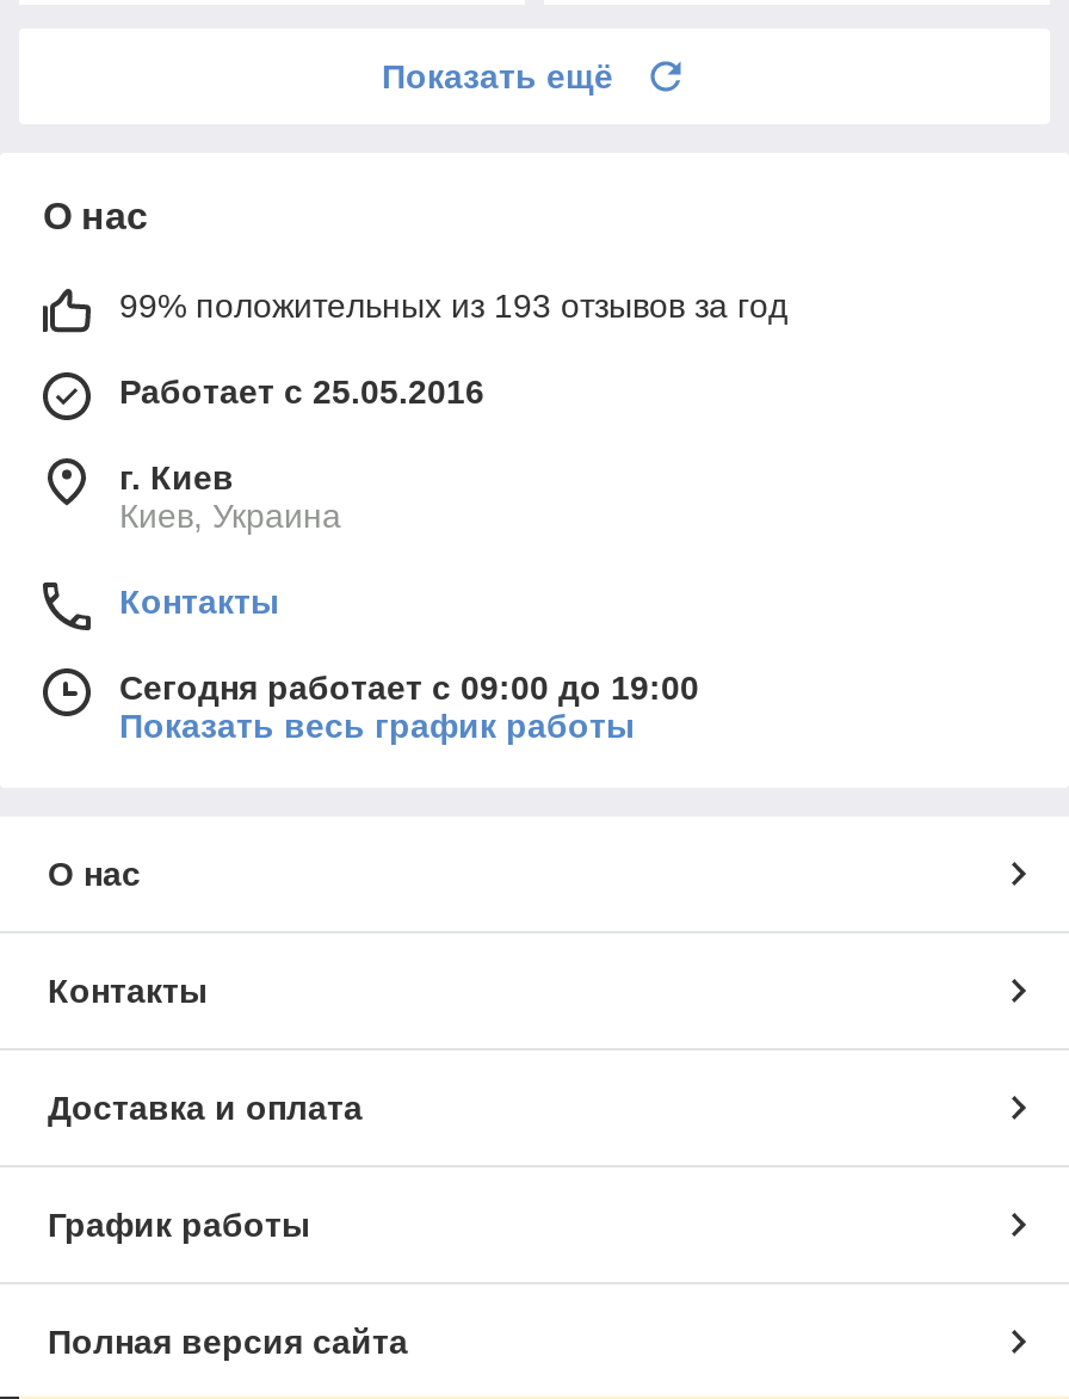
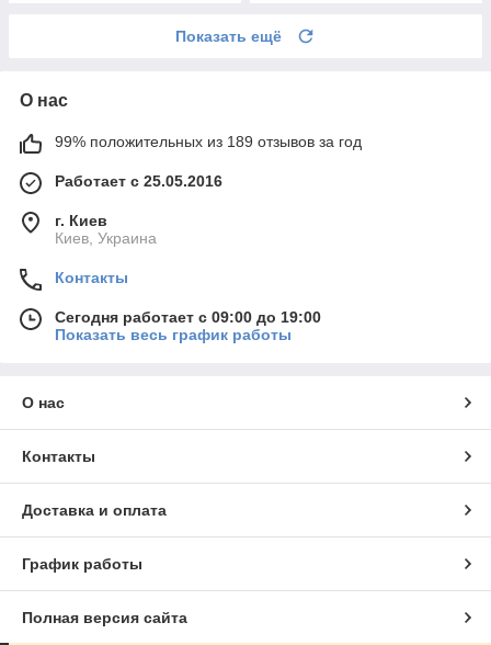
- 99% положительных из 193 отзывов за год
+ 99% положительных из 189 отзывов за год
